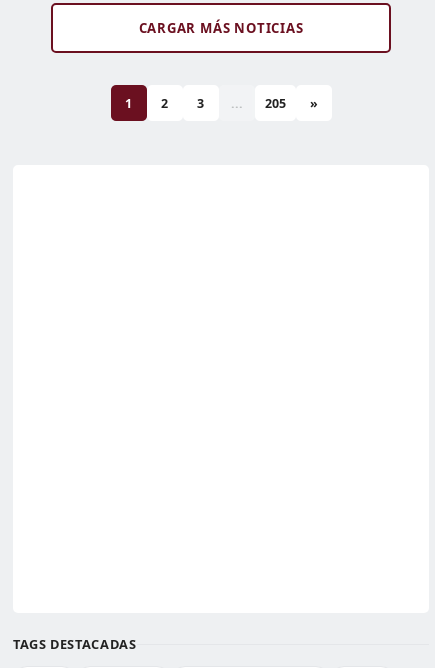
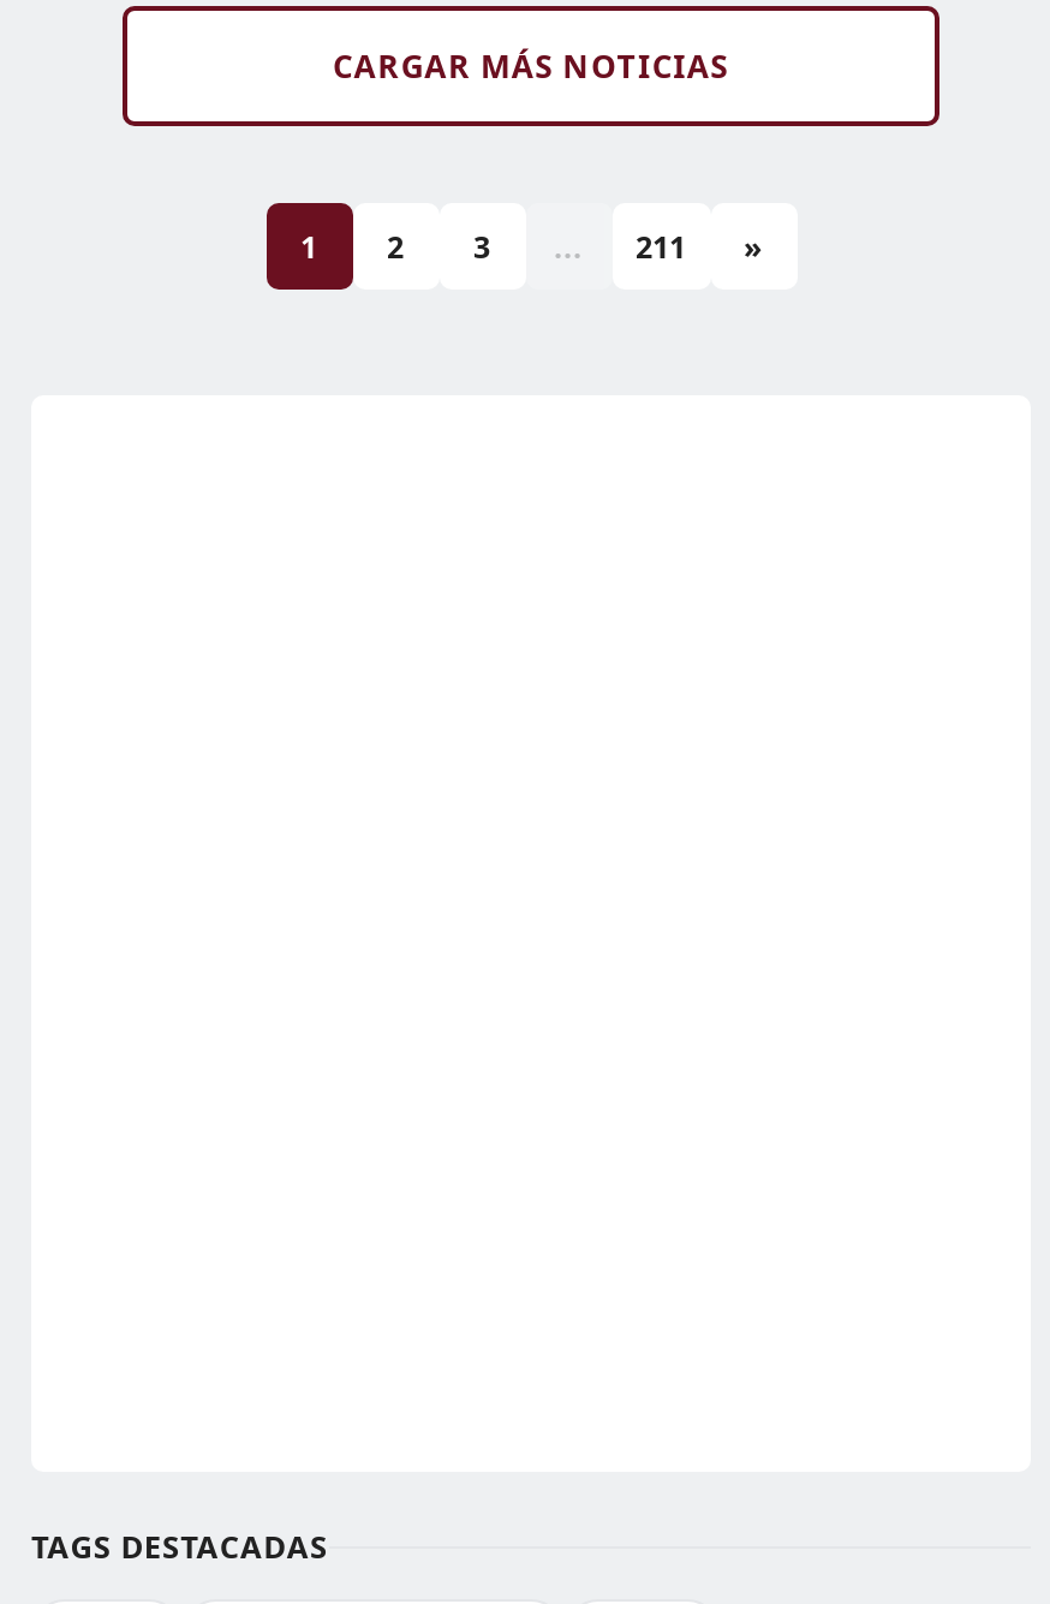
- 205
+ 211
